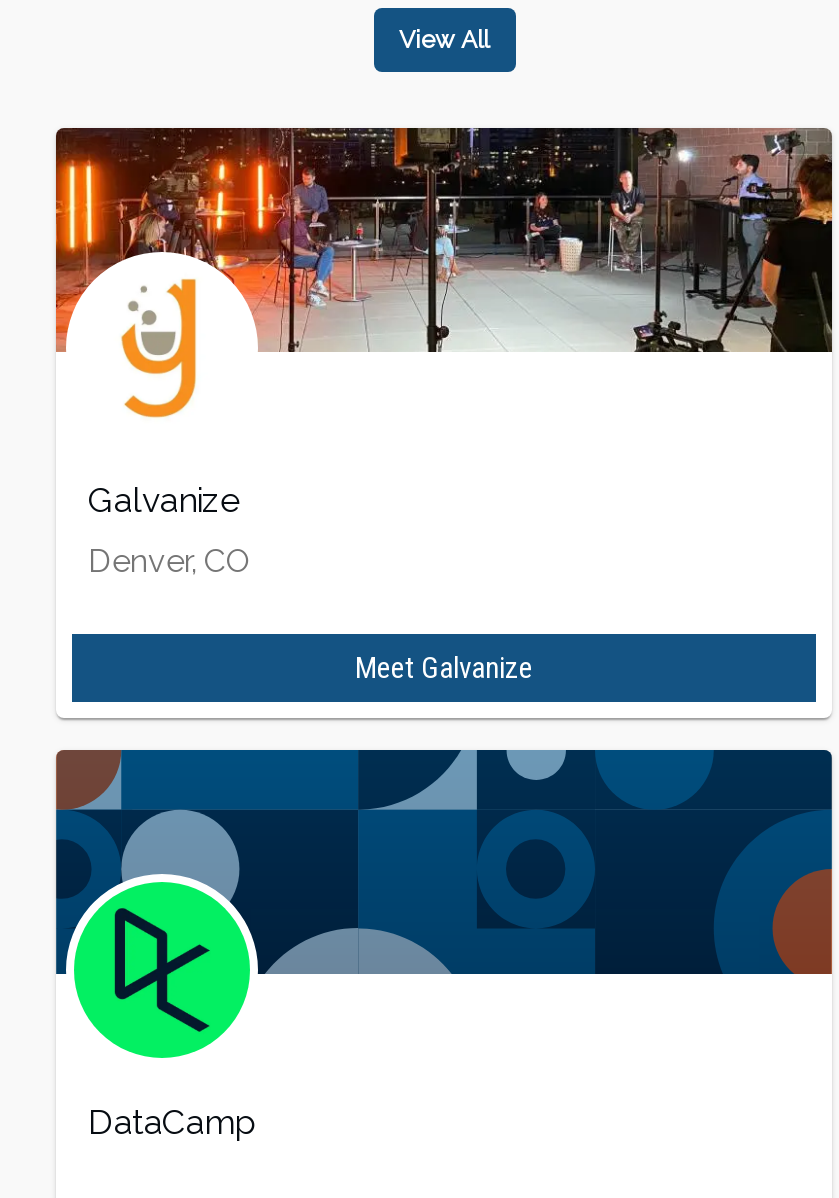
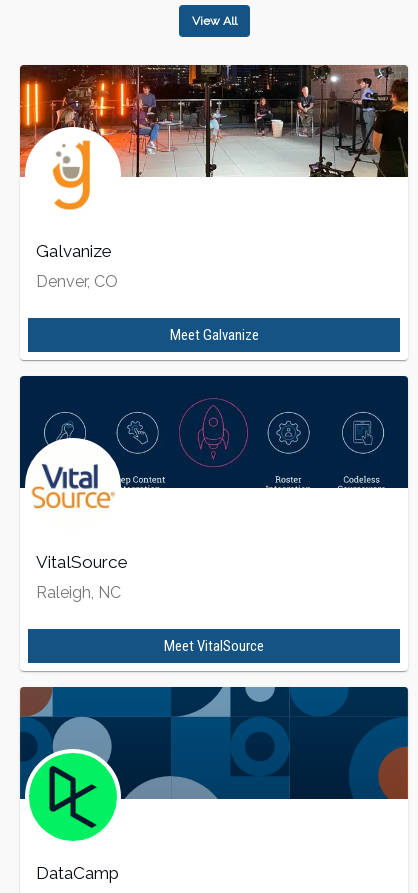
+ [image]
+ VitalSource
+ Raleigh, NC
+ Meet VitalSource
